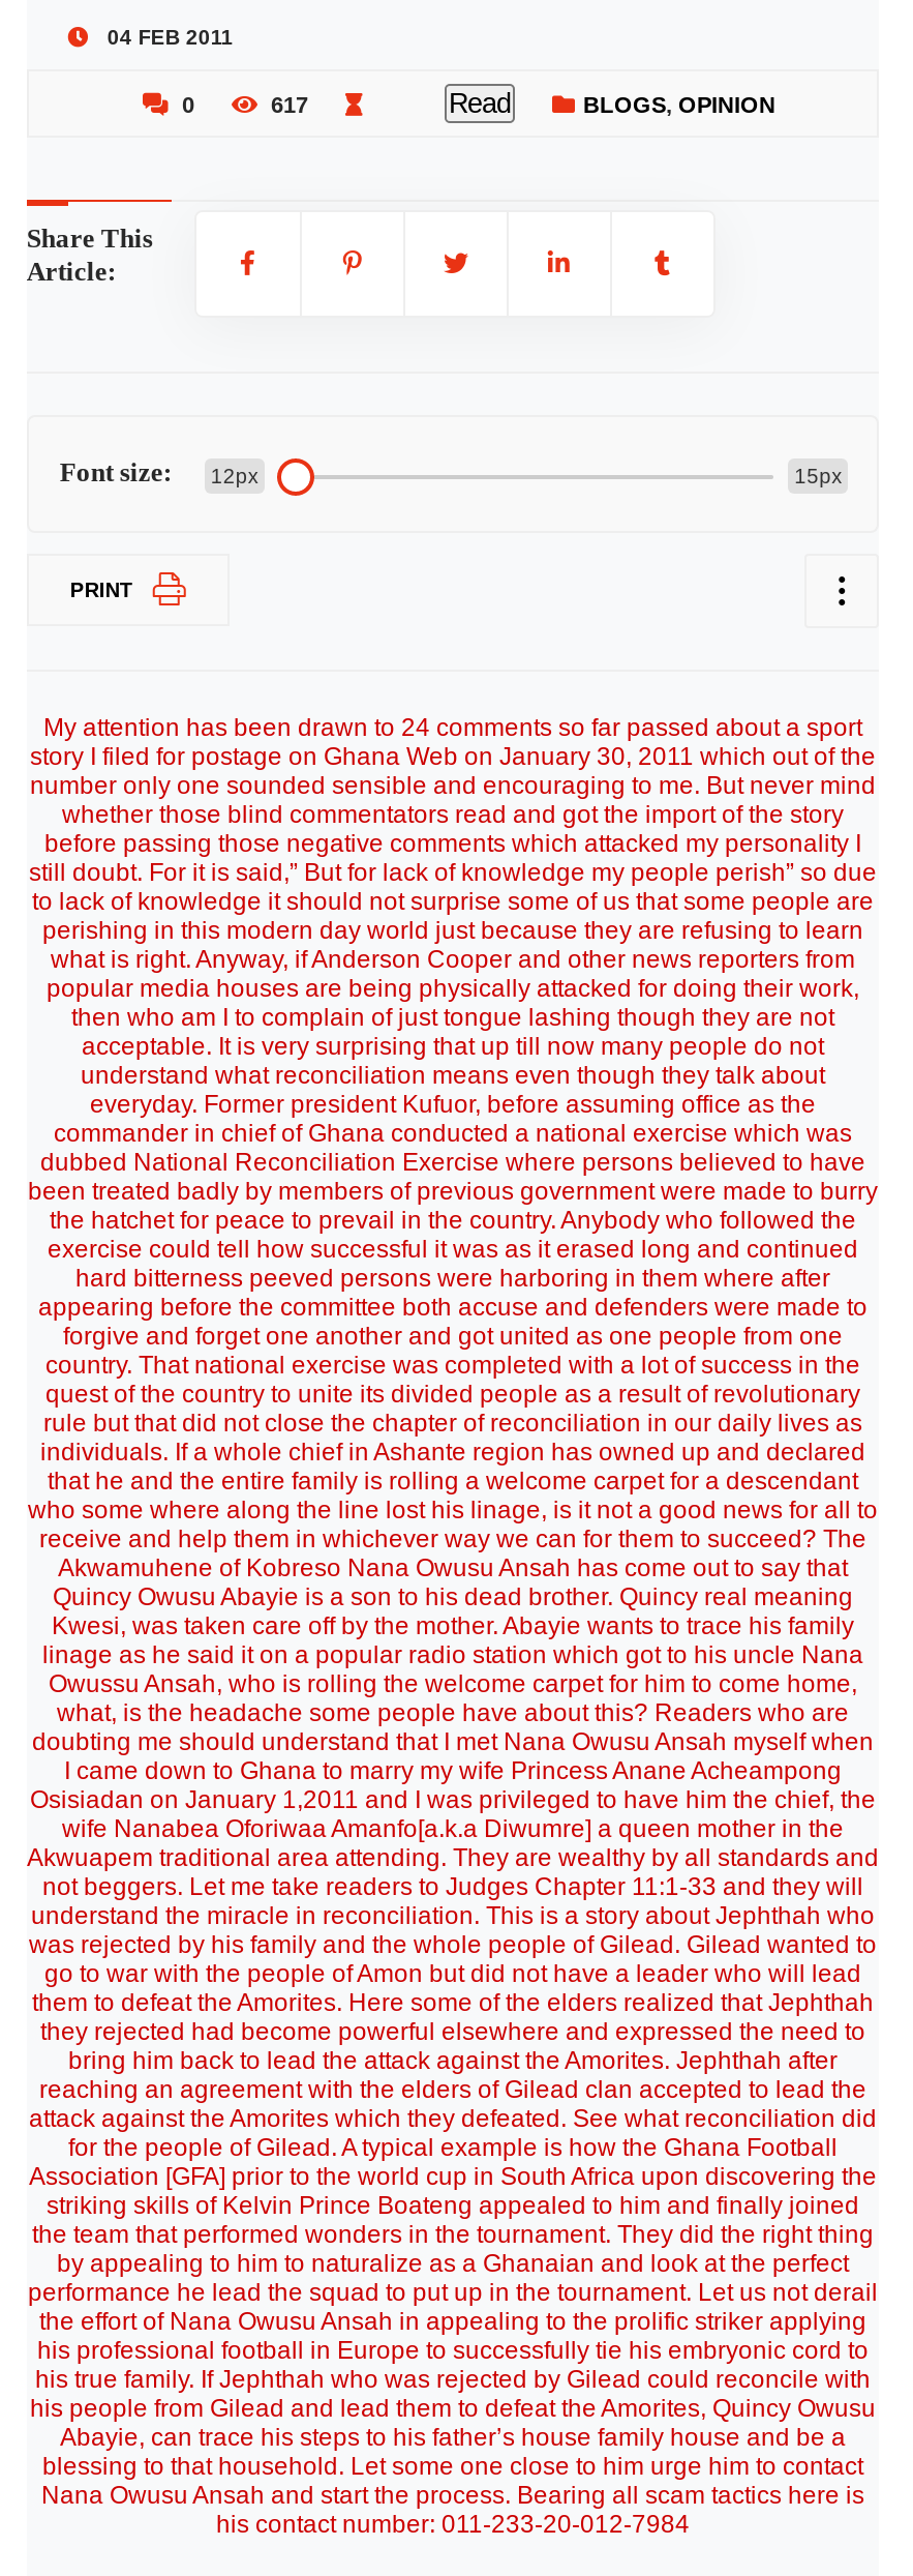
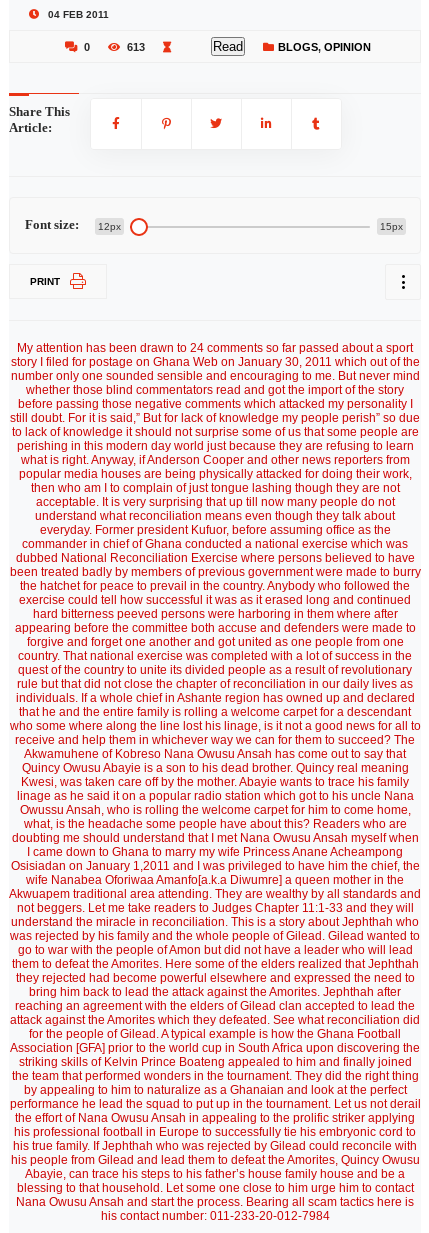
- 617
+ 613
